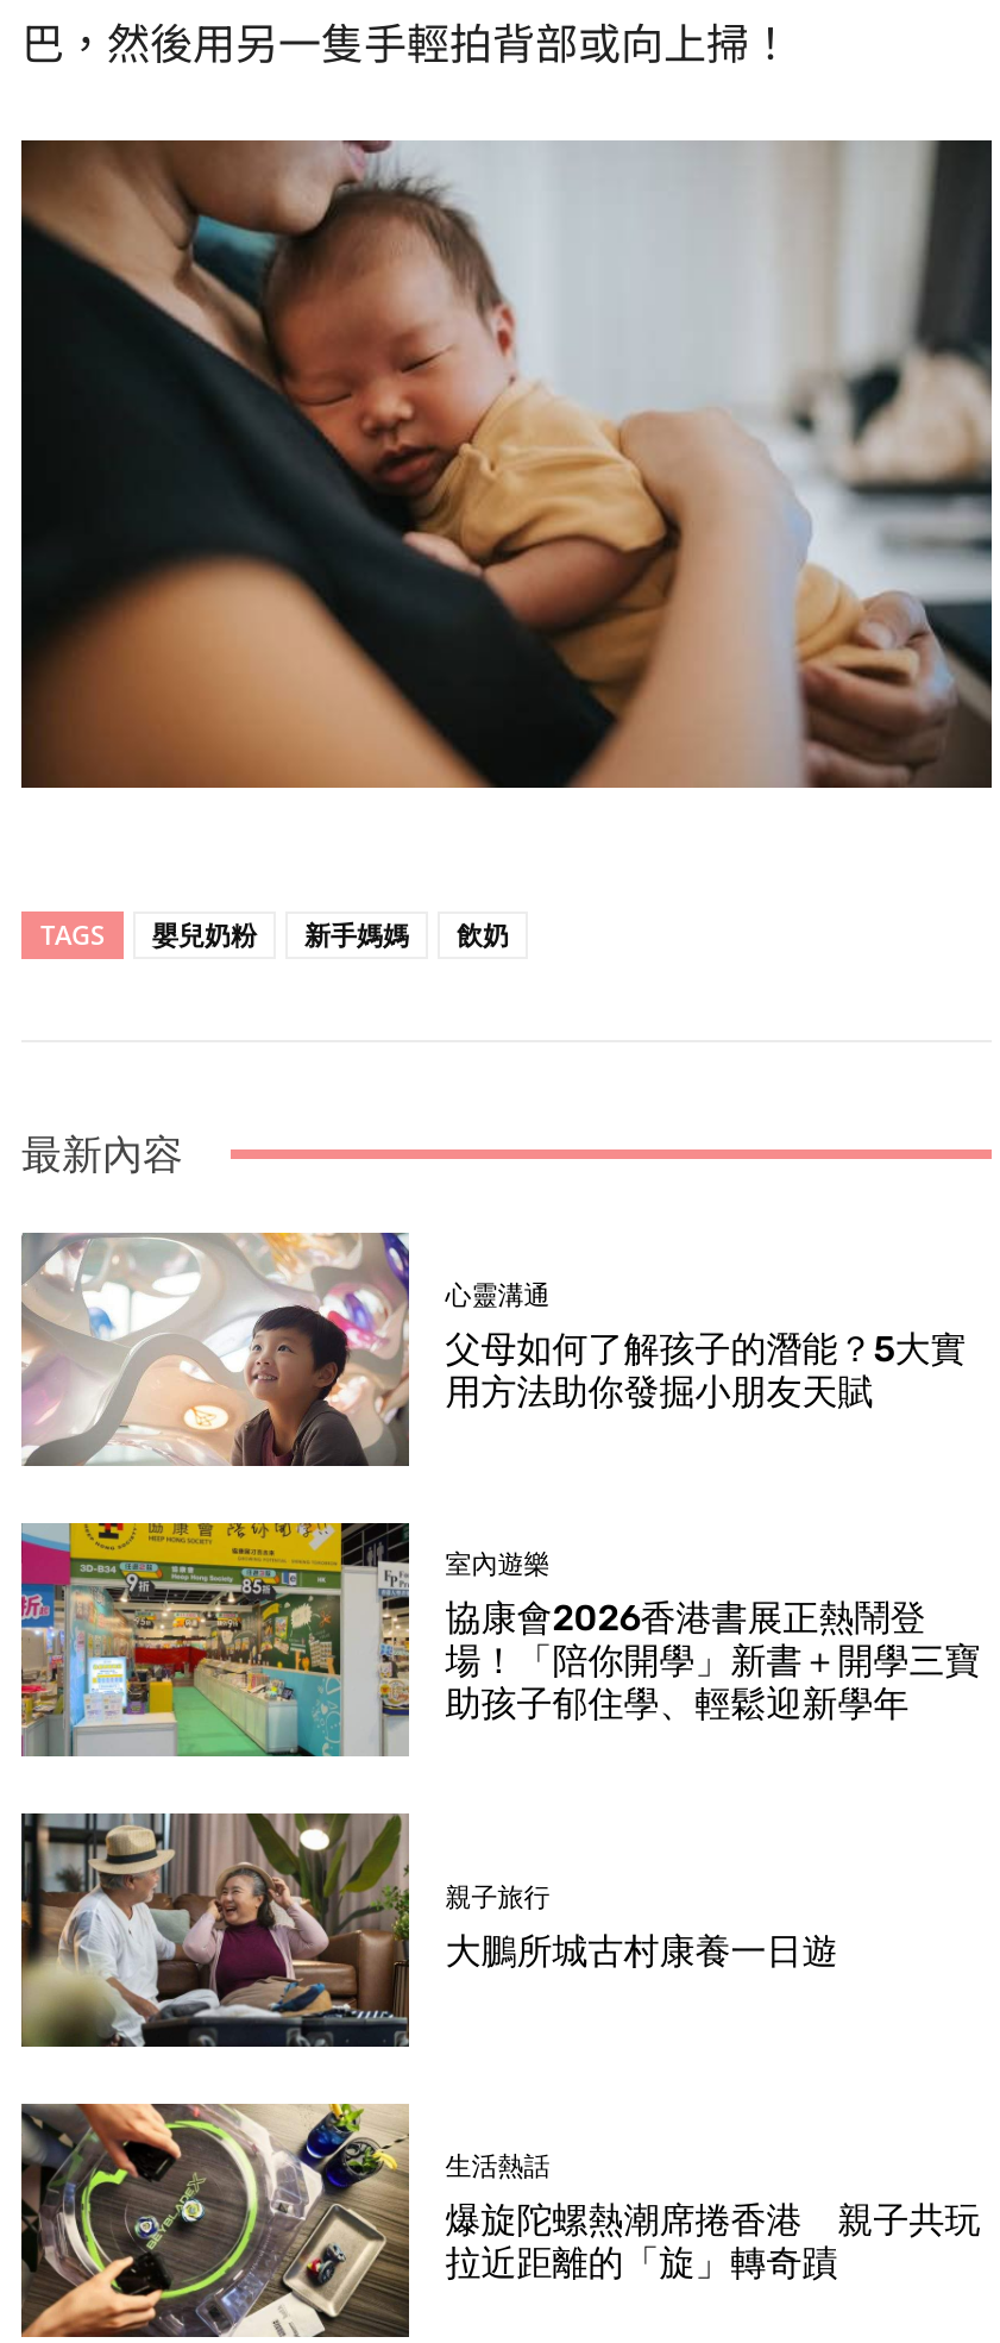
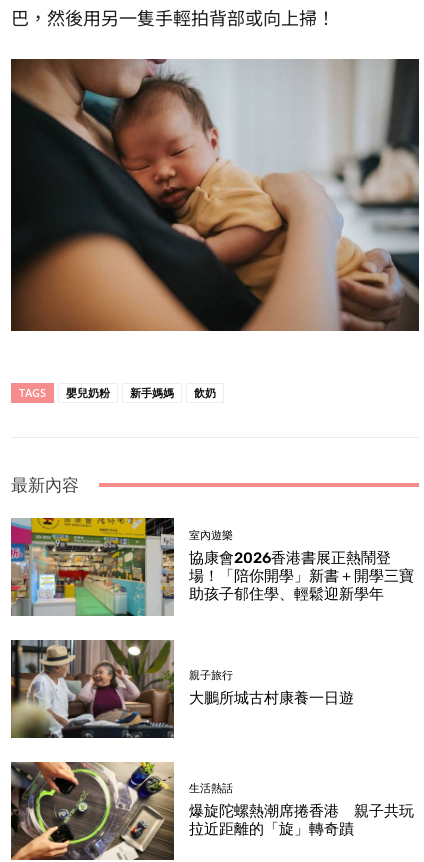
- [image]
- 心靈溝通
- 父母如何了解孩子的潛能？5大實
- 用方法助你發掘小朋友天賦
